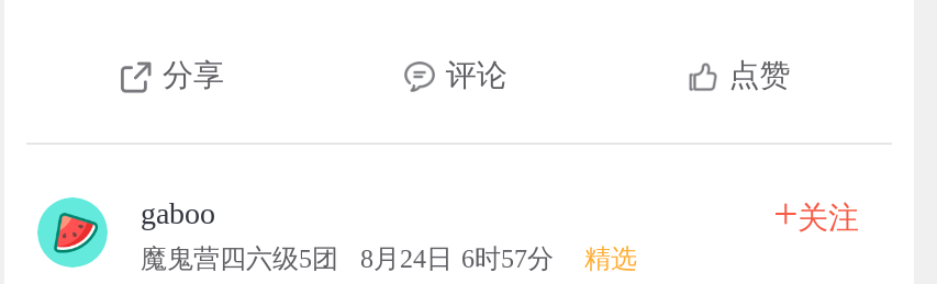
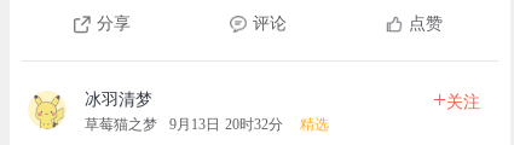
- [image]
- gaboo
- 魔鬼营四六级5团
- 8月24日 6时57分
+ [image]
+ 冰羽清梦
+ 草莓猫之梦
+ 9月13日 20时32分
